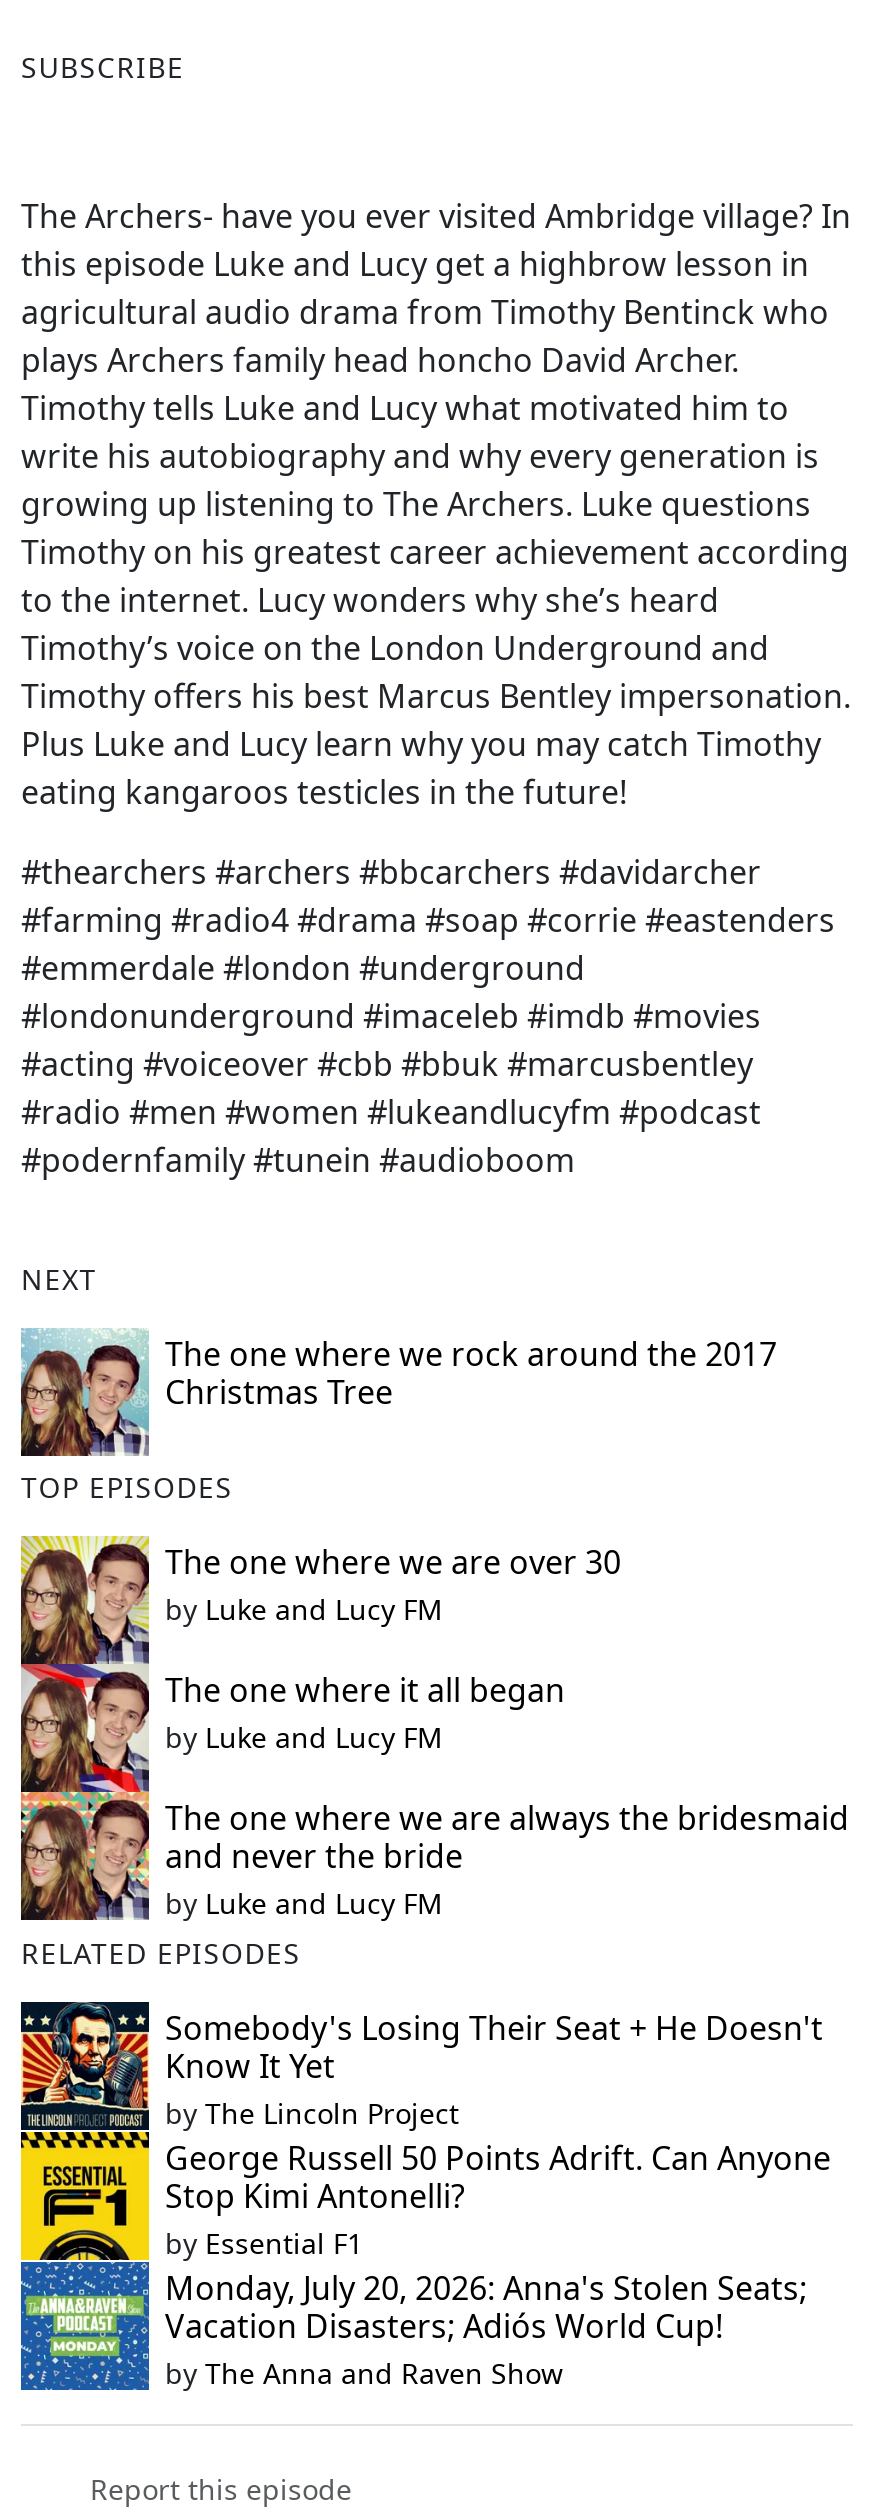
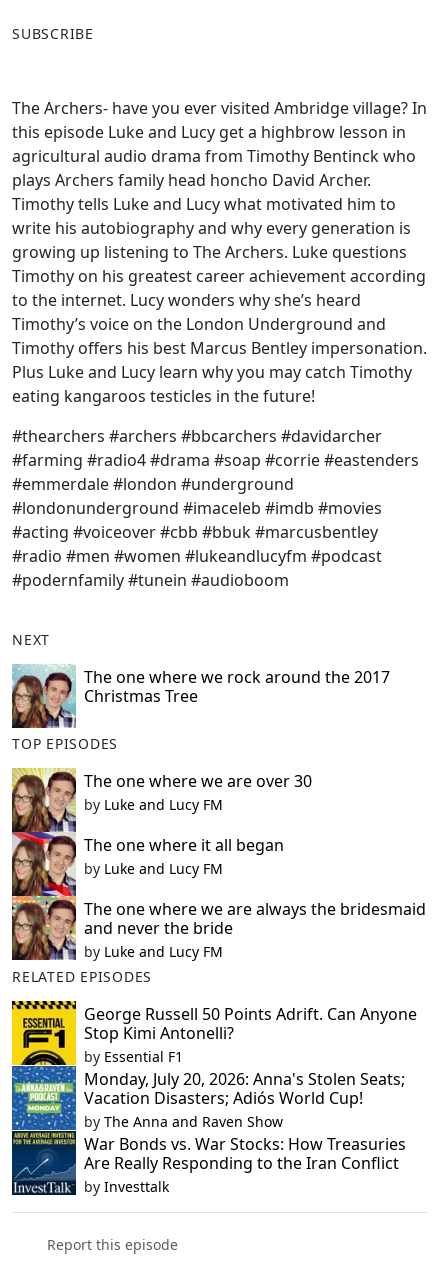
- [image]
- Somebody's Losing Their Seat + He Doesn't
- Know It Yet
- by The Lincoln Project

moved up: George Russell 50 Points Adrift. Can Anyone | Stop Kimi Antonelli? | by Essential F1 | Monday, July 20, 2026: Anna's Stolen Seats; | Vacation Disasters; Adiós World Cup! | by The Anna and Raven Show

+ [image]
+ War Bonds vs. War Stocks: How Treasuries
+ Are Really Responding to the Iran Conflict
+ by Investtalk
